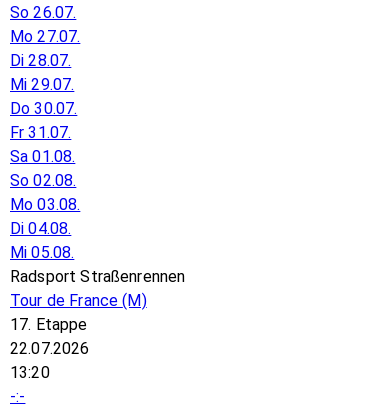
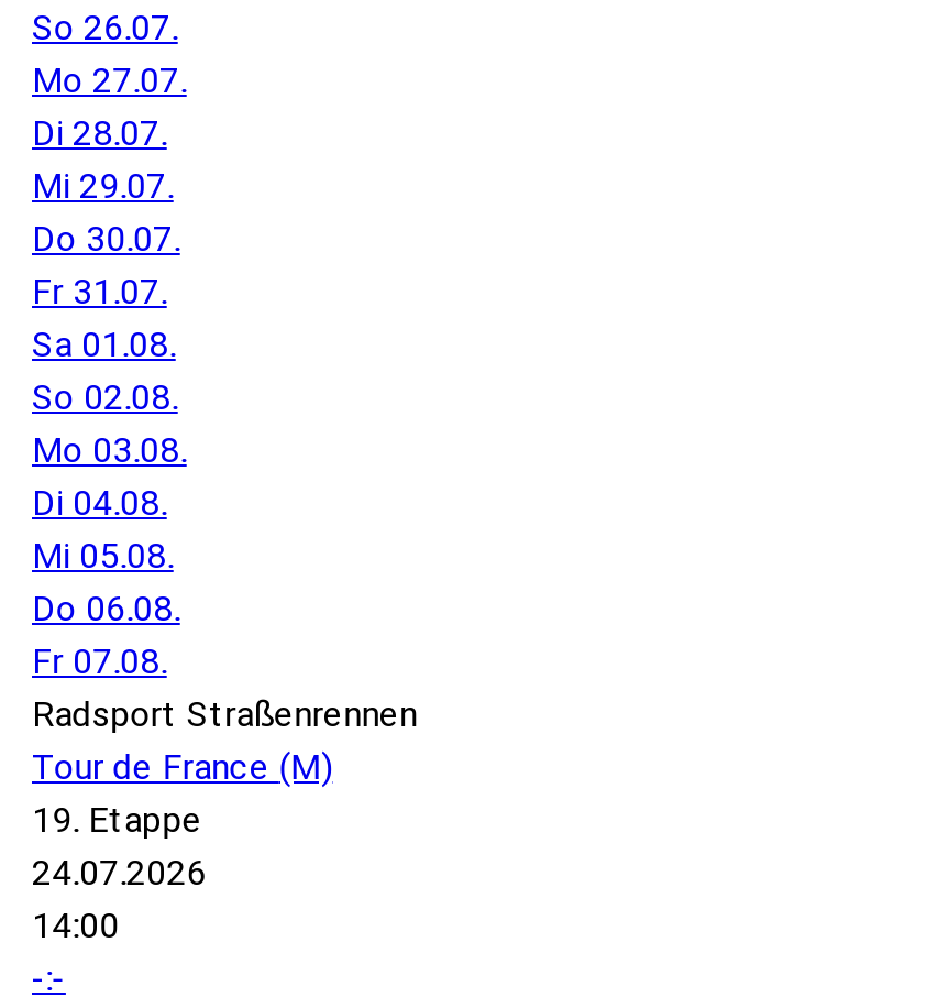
+ Do 06.08.
+ Fr 07.08.

- 17. Etappe
+ 19. Etappe

- 22.07.2026
+ 24.07.2026

- 13:20
+ 14:00
